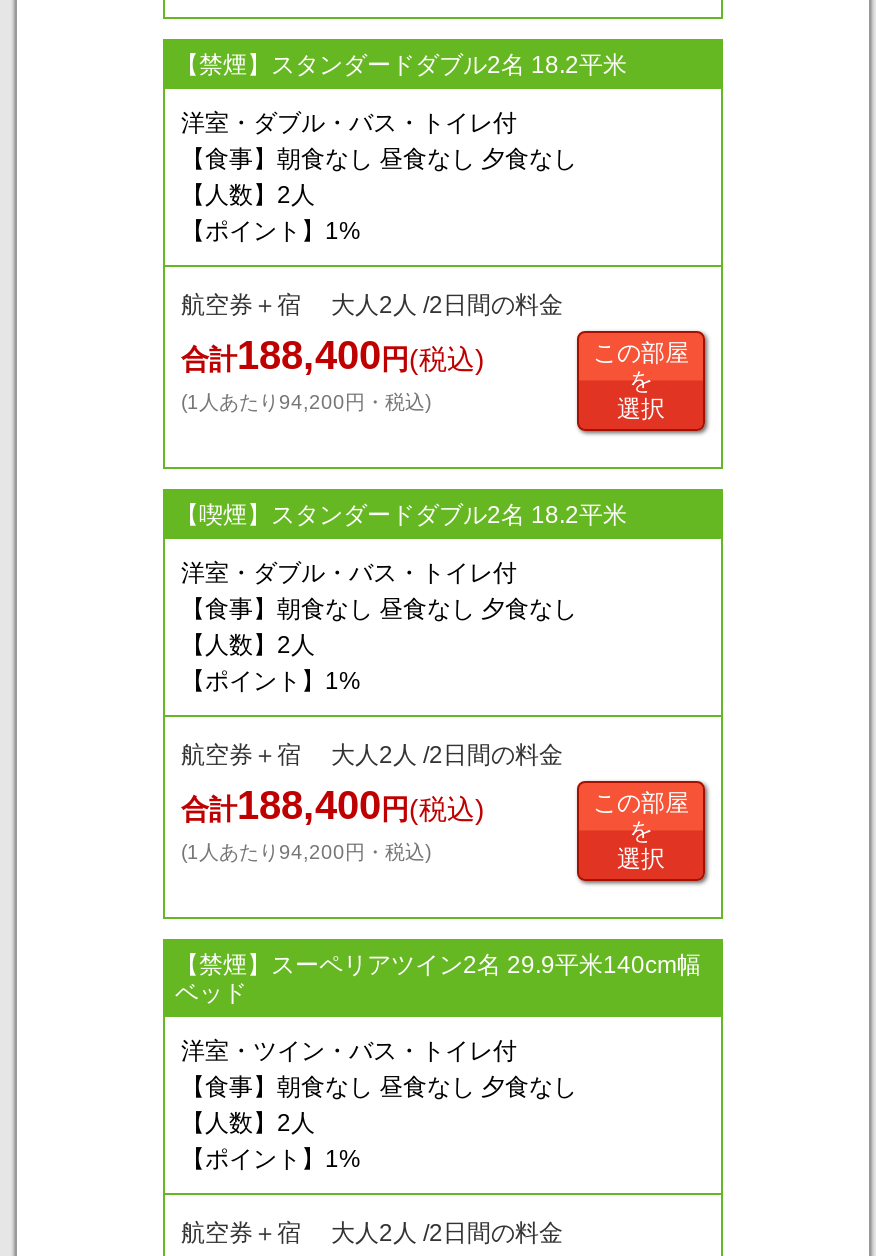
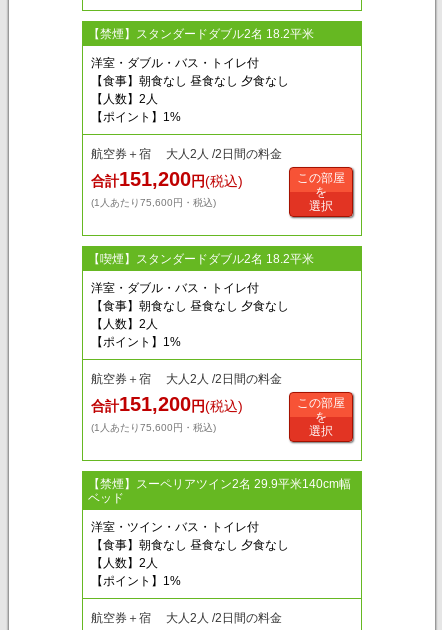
- 合計188,400円(税込)
+ 合計151,200円(税込)

- (1人あたり94,200円・税込)
+ (1人あたり75,600円・税込)

- 合計188,400円(税込)
+ 合計151,200円(税込)

- (1人あたり94,200円・税込)
+ (1人あたり75,600円・税込)
